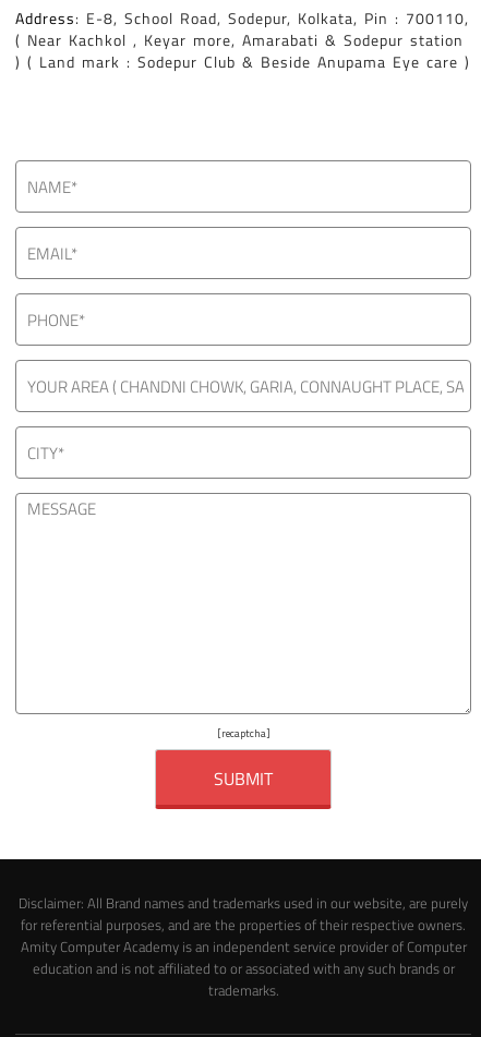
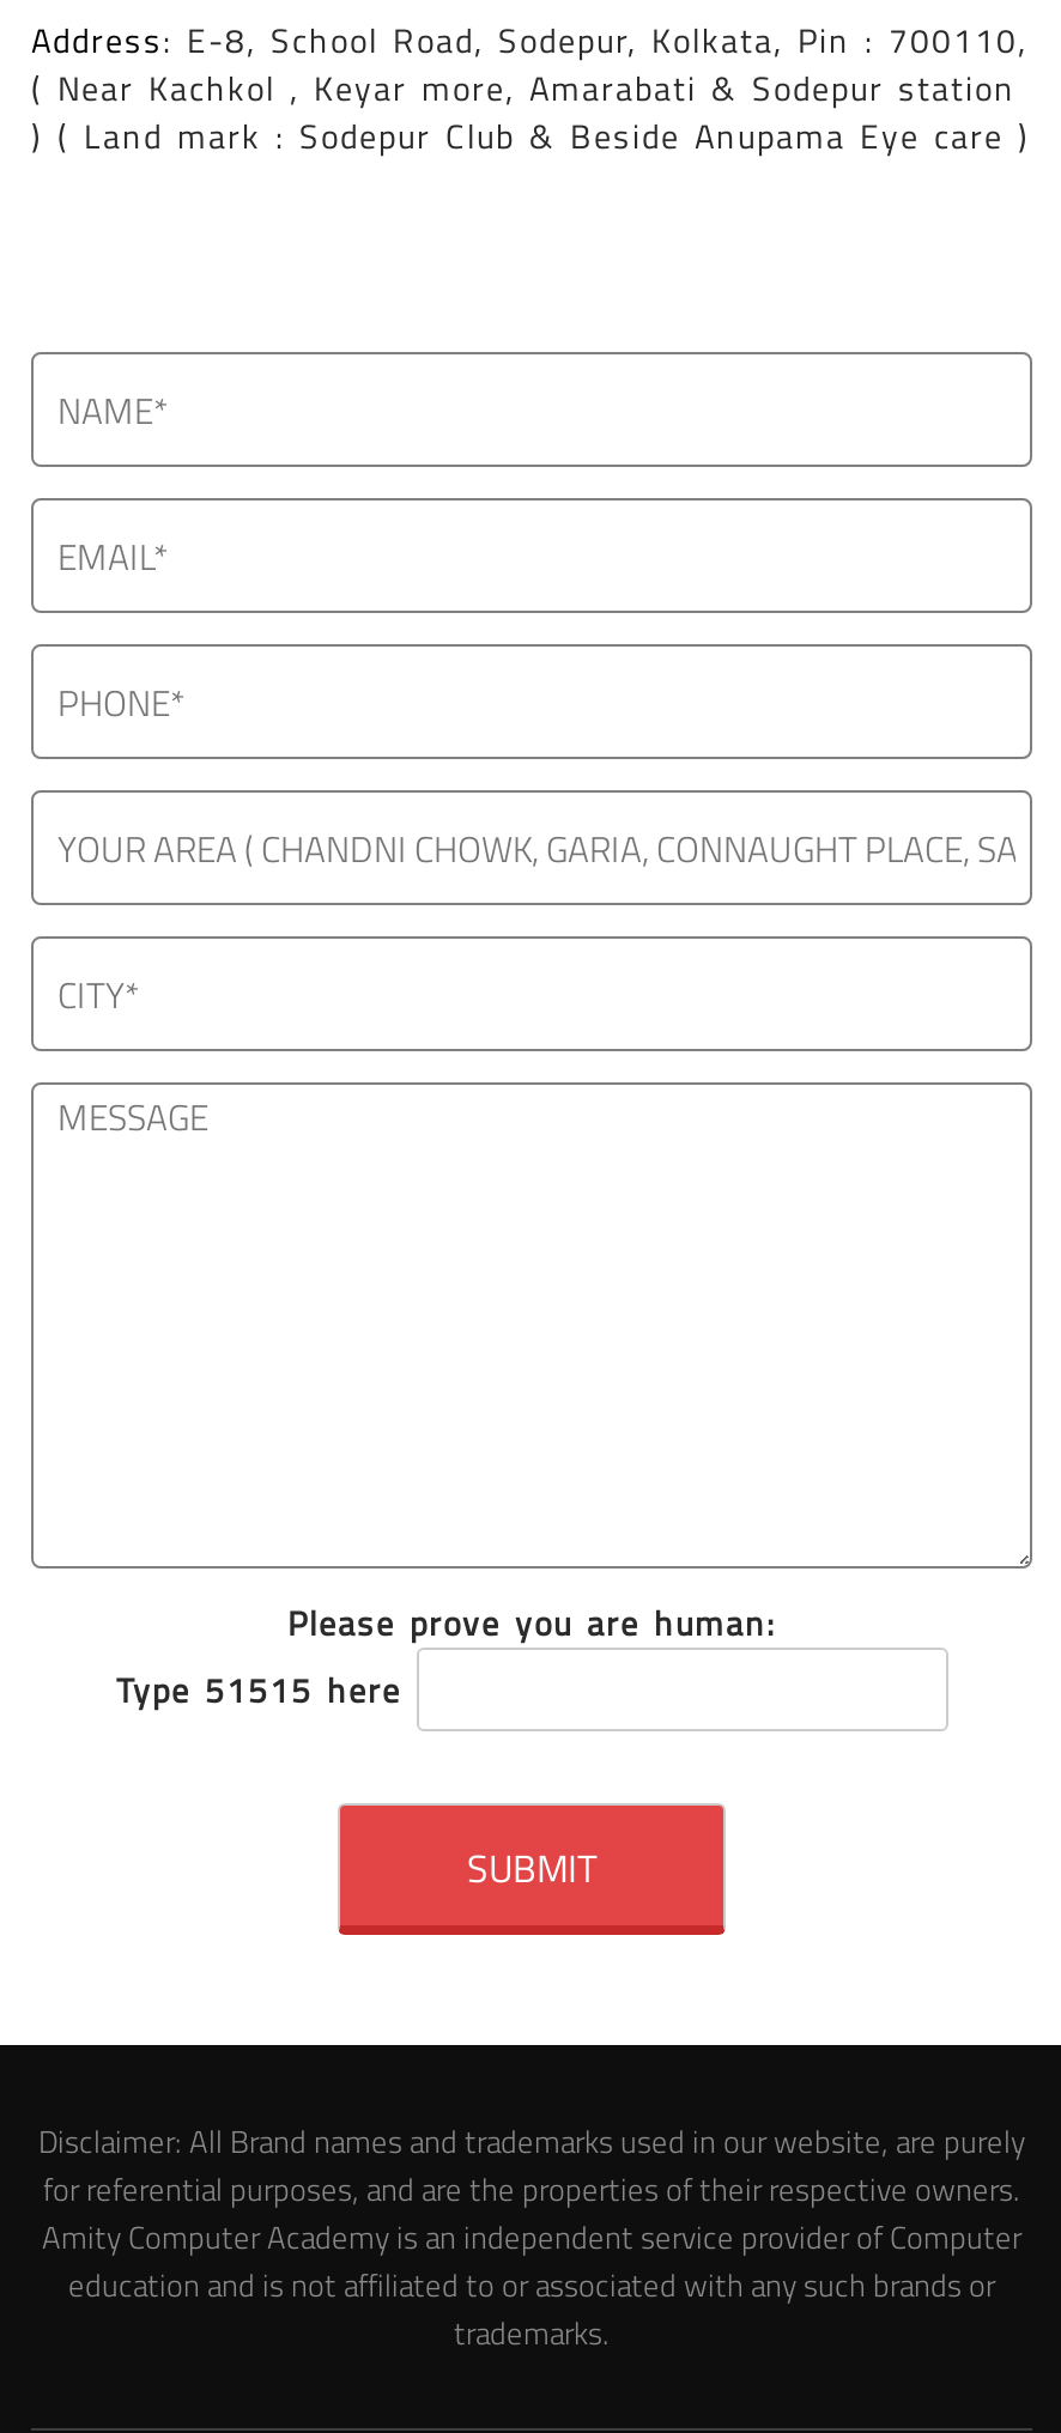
- [recaptcha]
+ Please prove you are human:
+ Type 51515 here
